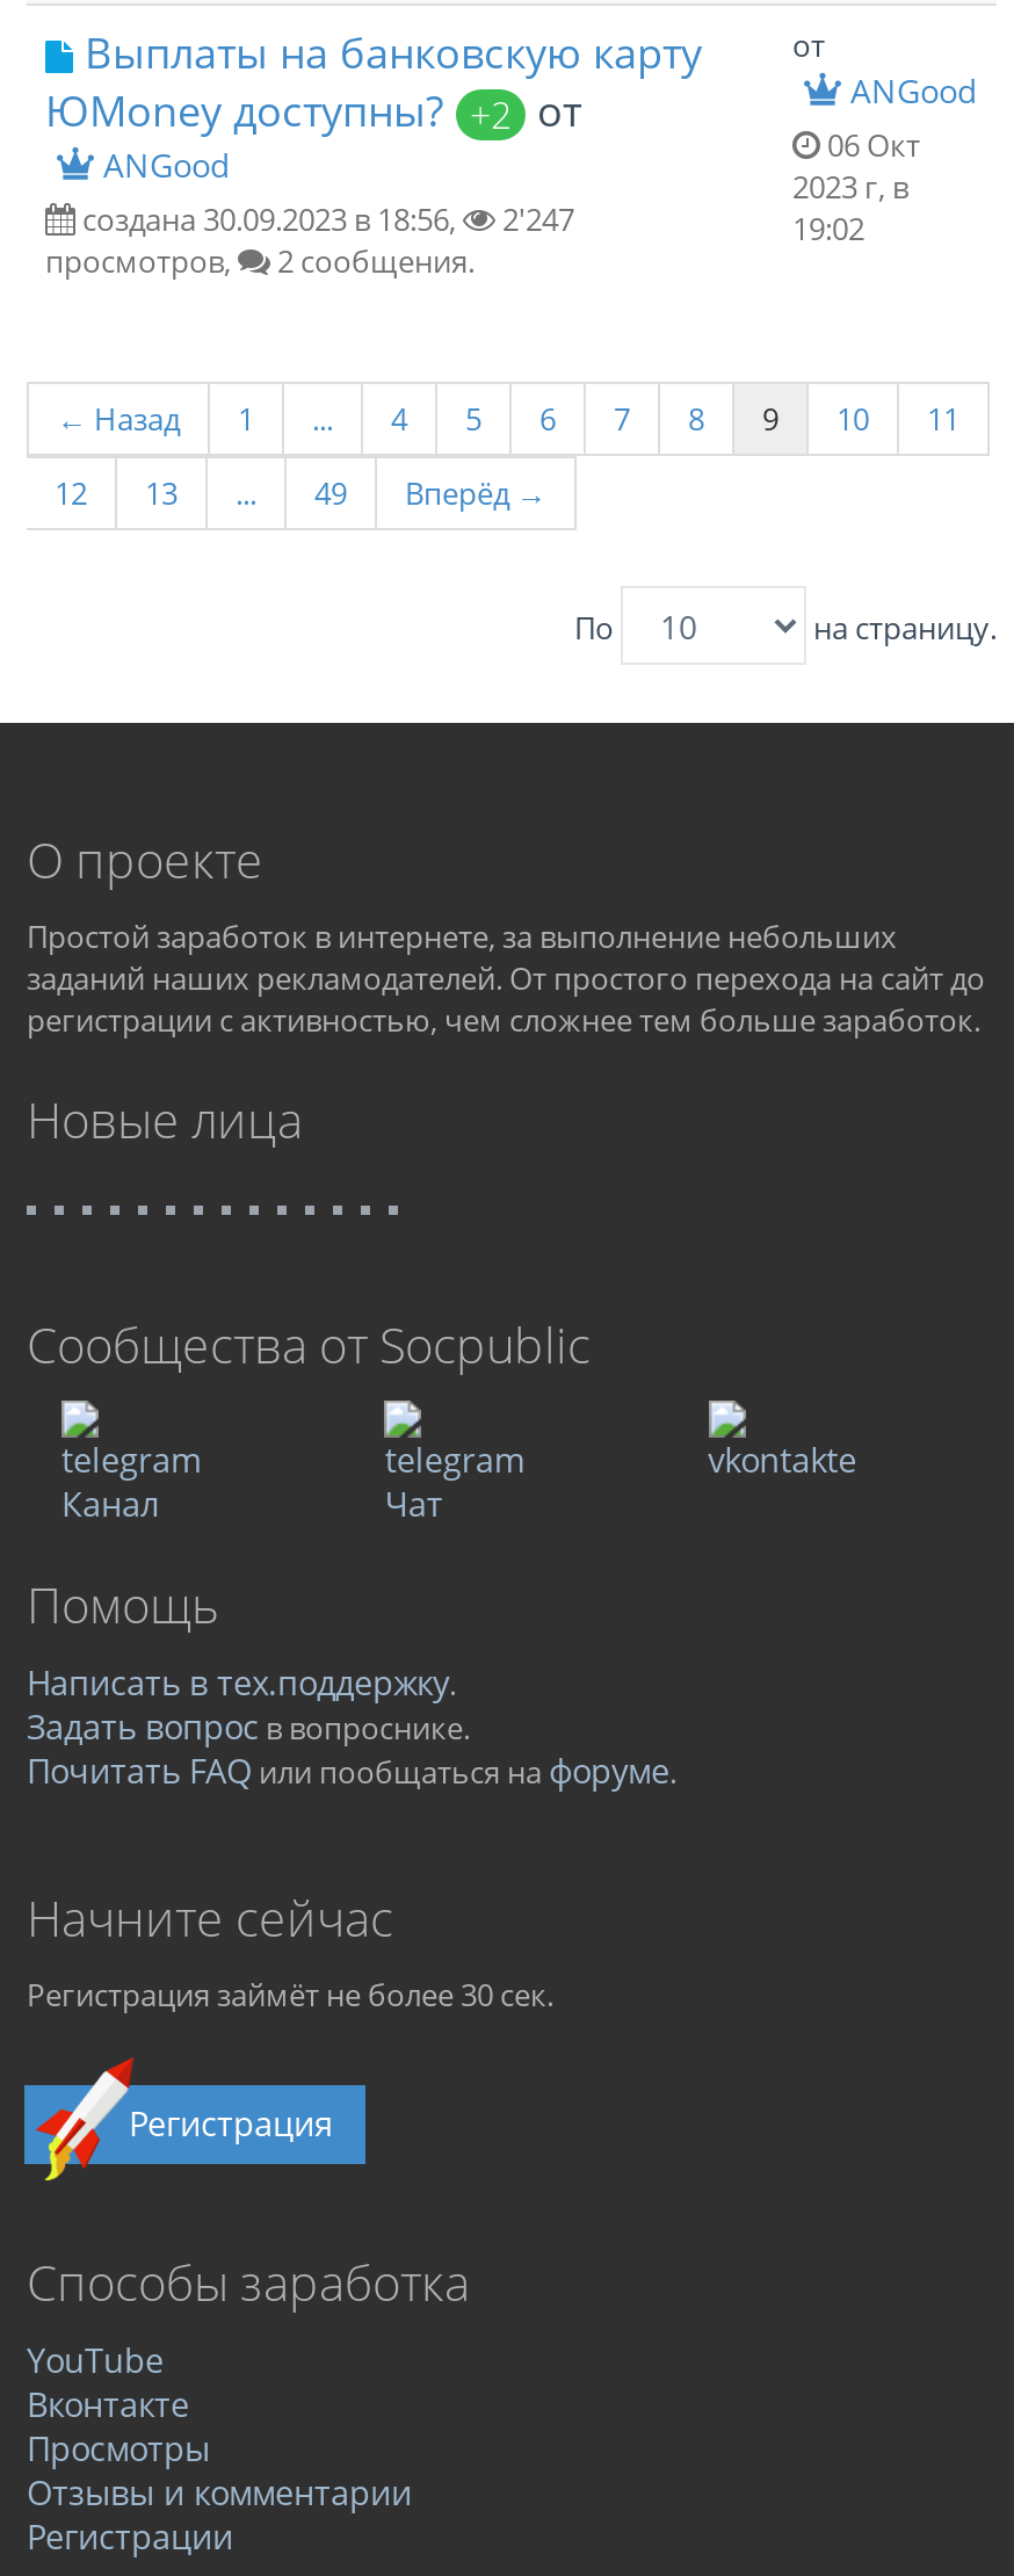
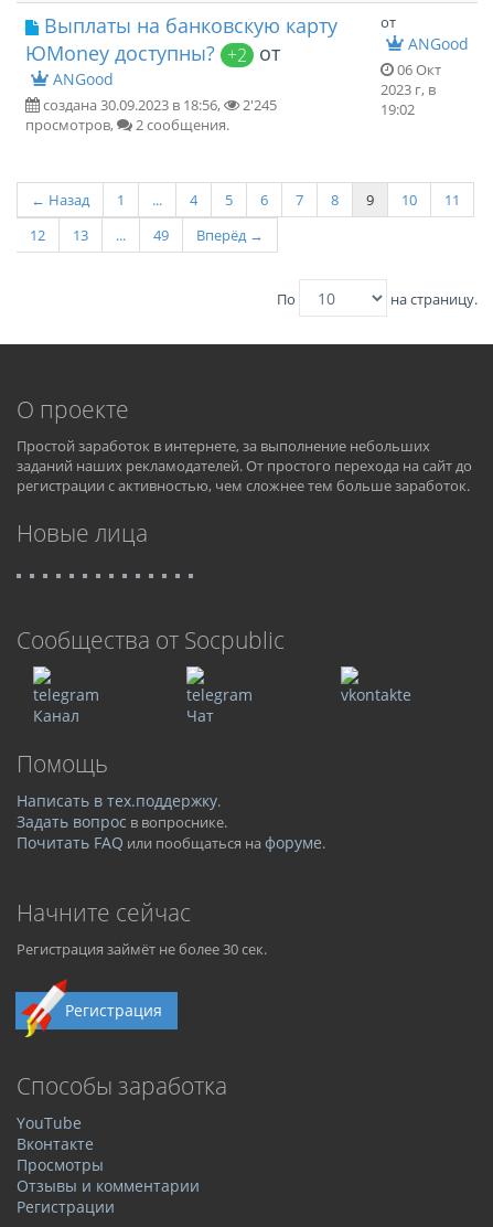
- создана 30.09.2023 в 18:56, 2'247
+ создана 30.09.2023 в 18:56, 2'245
